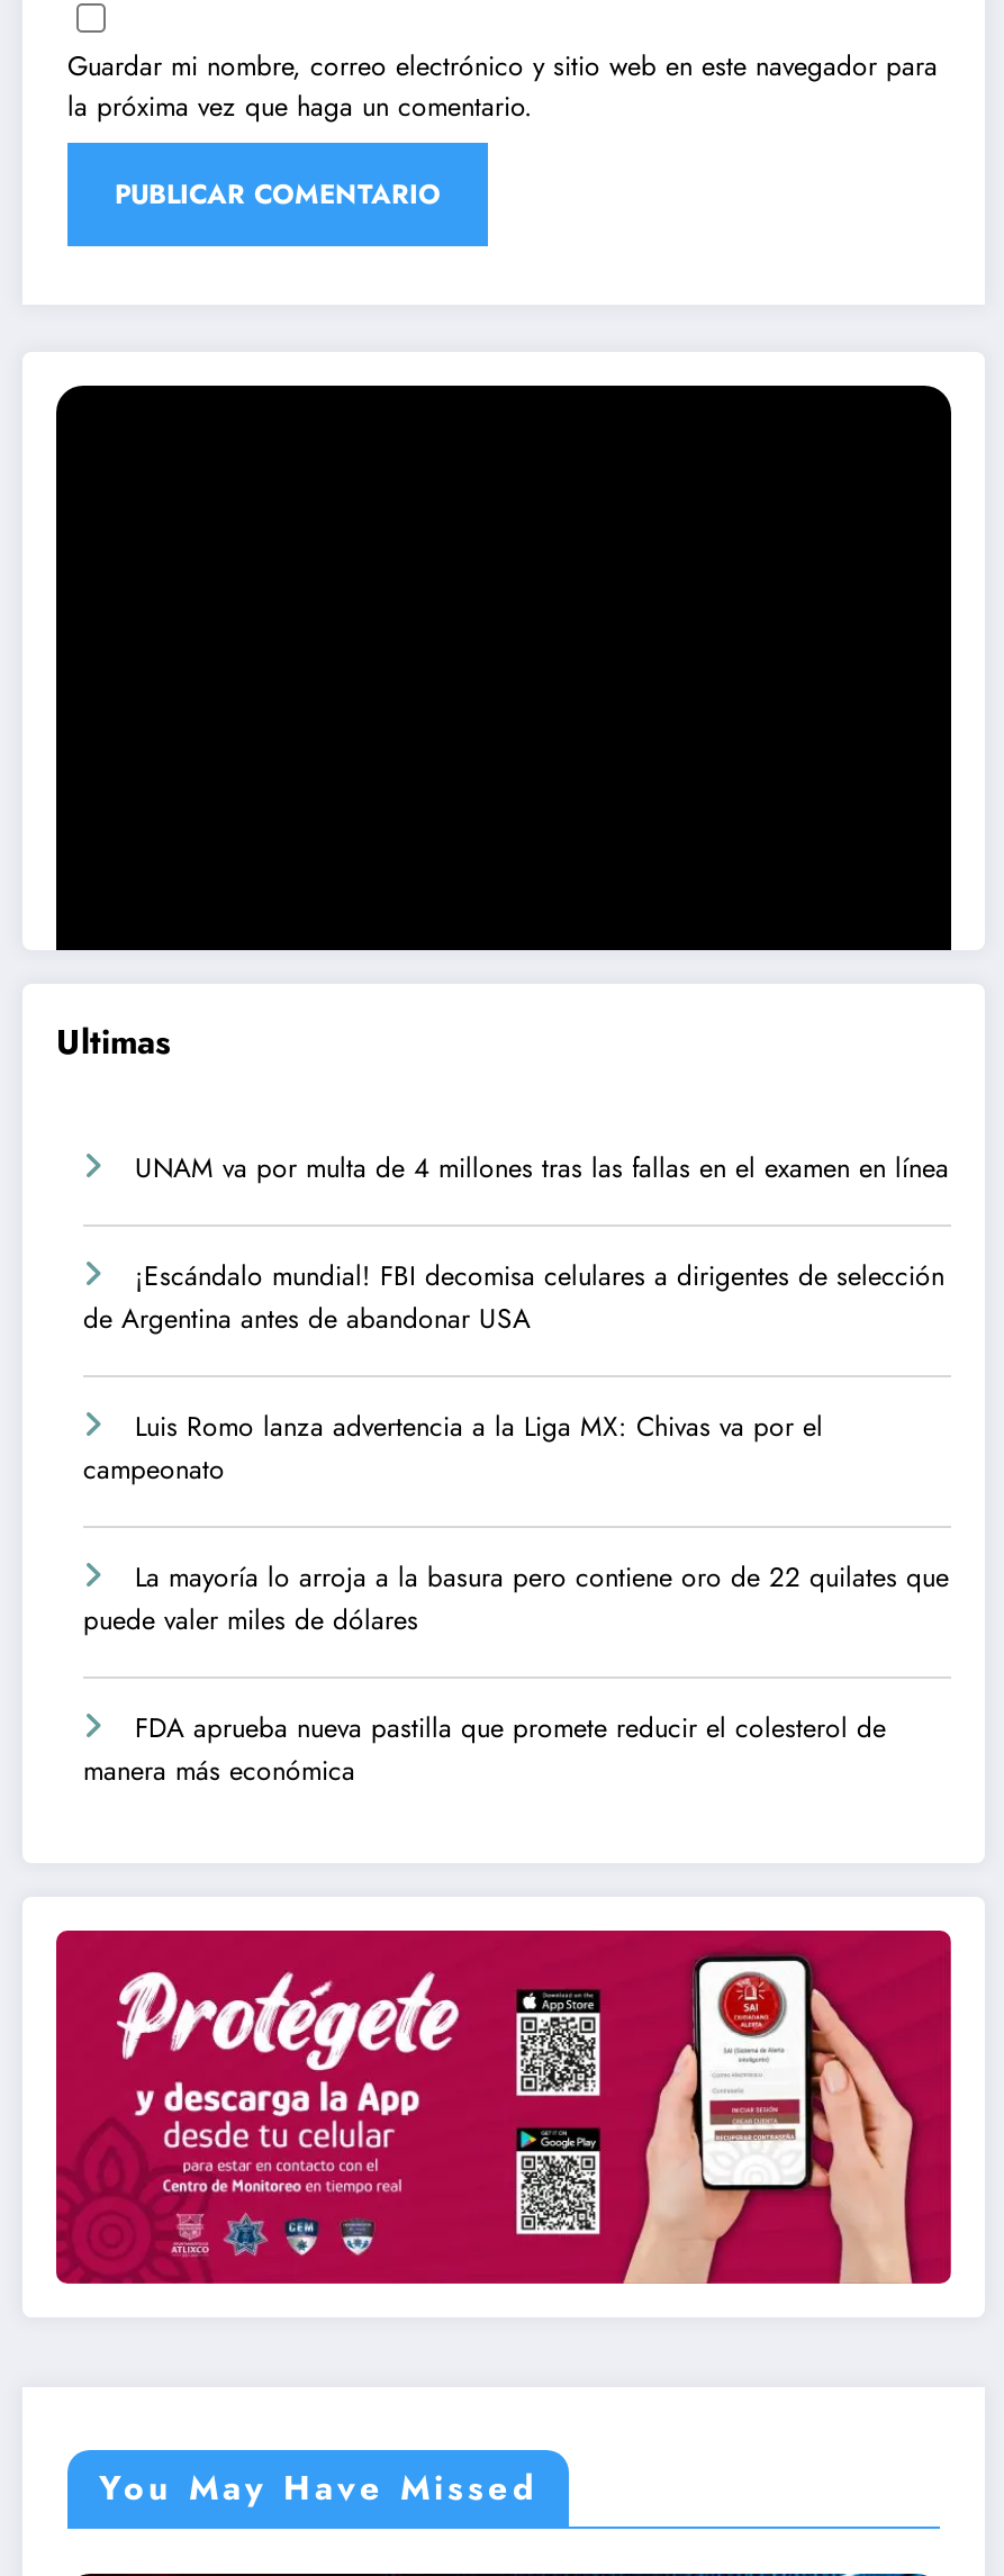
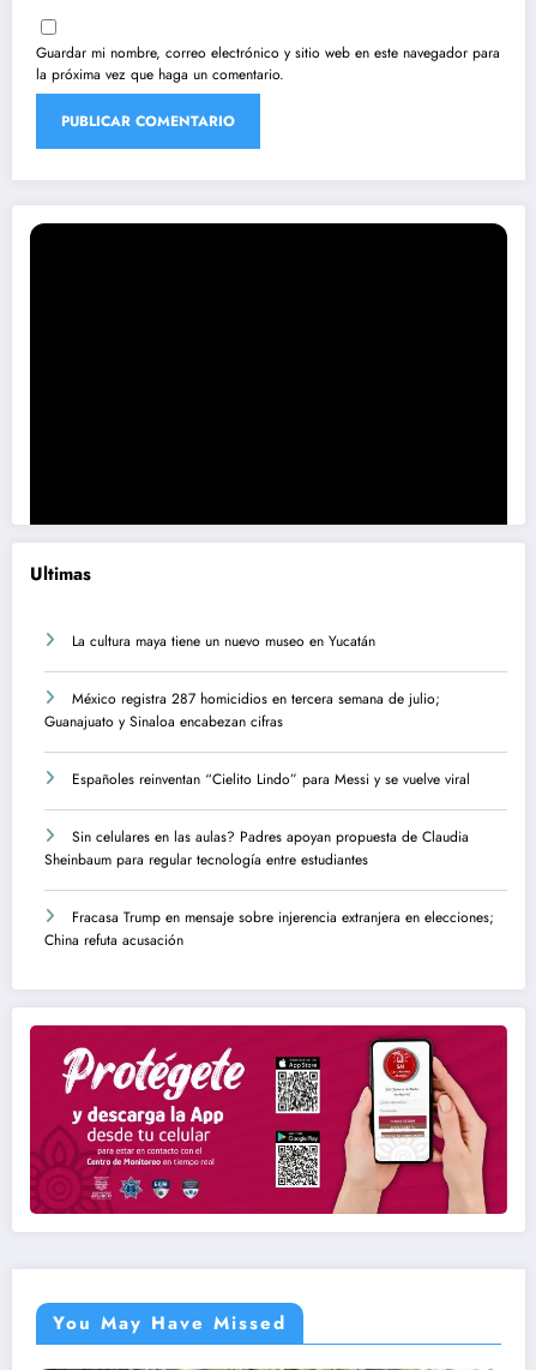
- UNAM va por multa de 4 millones tras las fallas en el examen en línea
+ La cultura maya tiene un nuevo museo en Yucatán

- ¡Escándalo mundial! FBI decomisa celulares a dirigentes de selección
- de Argentina antes de abandonar USA
+ México registra 287 homicidios en tercera semana de julio;
+ Guanajuato y Sinaloa encabezan cifras

- Luis Romo lanza advertencia a la Liga MX: Chivas va por el
- campeonato
+ Españoles reinventan “Cielito Lindo” para Messi y se vuelve viral

- La mayoría lo arroja a la basura pero contiene oro de 22 quilates que
- puede valer miles de dólares
+ Sin celulares en las aulas? Padres apoyan propuesta de Claudia
+ Sheinbaum para regular tecnología entre estudiantes

- FDA aprueba nueva pastilla que promete reducir el colesterol de
- manera más económica
+ Fracasa Trump en mensaje sobre injerencia extranjera en elecciones;
+ China refuta acusación
